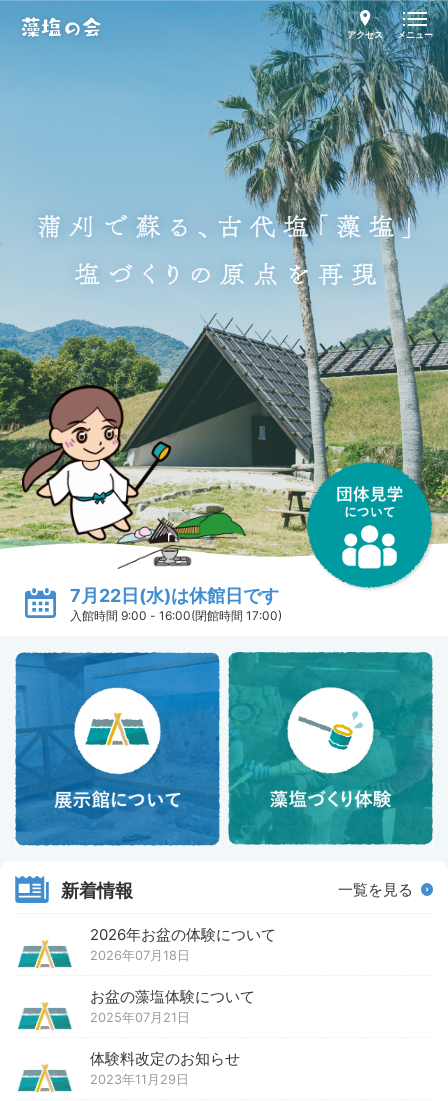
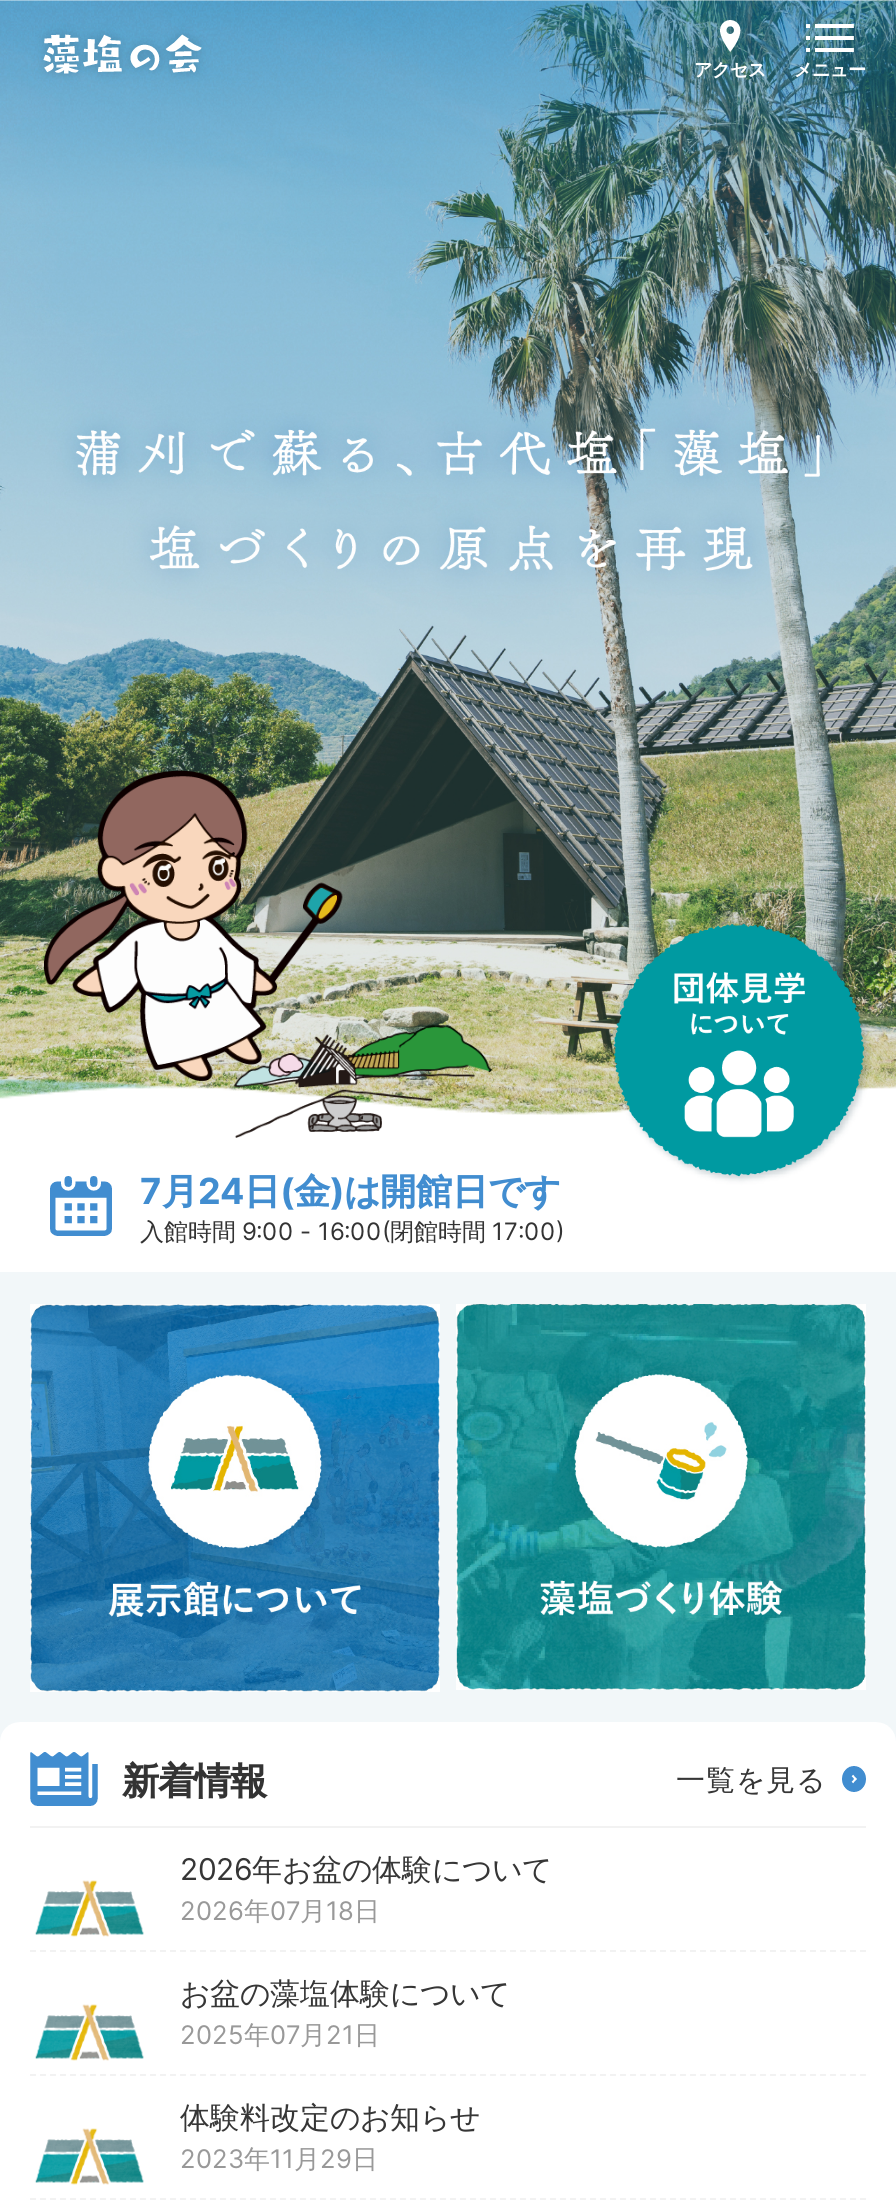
- 7月22日(水)は休館日です
+ 7月24日(金)は開館日です
